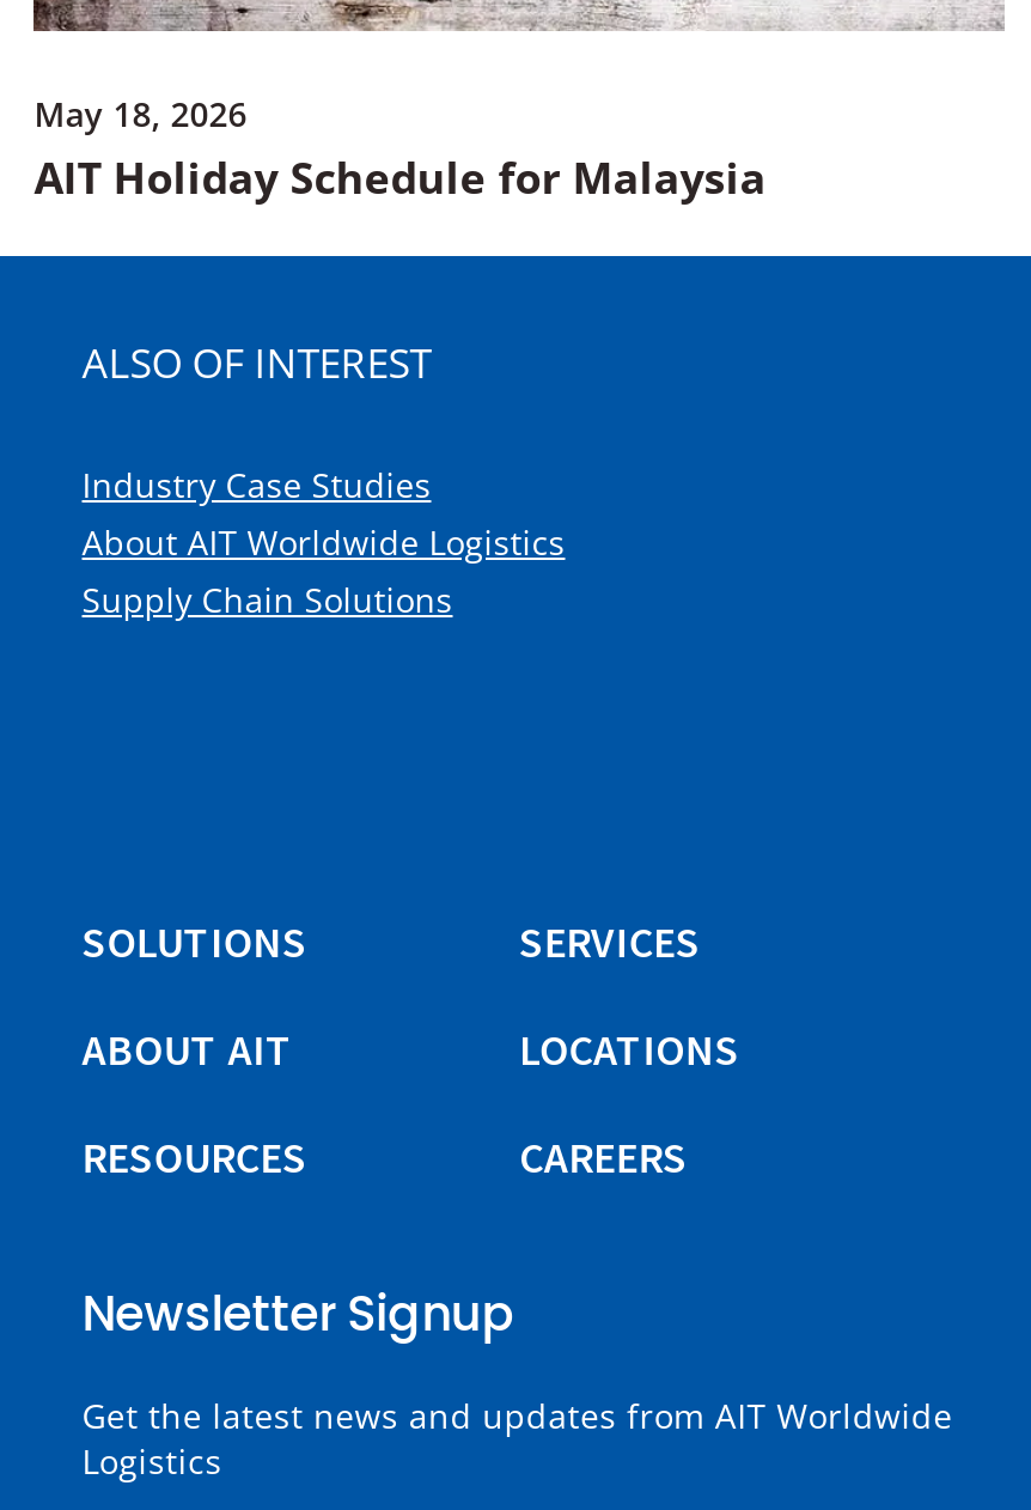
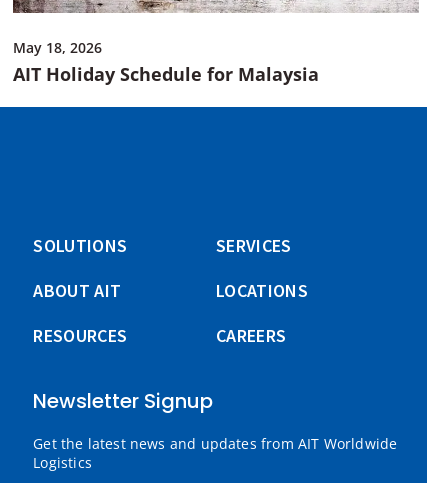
- ALSO OF INTEREST
- Industry Case Studies
- About AIT Worldwide Logistics
- Supply Chain Solutions
